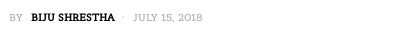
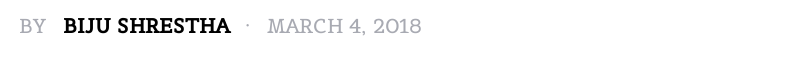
- BY BIJU SHRESTHA JULY 15, 2018
+ BY BIJU SHRESTHA MARCH 4, 2018
